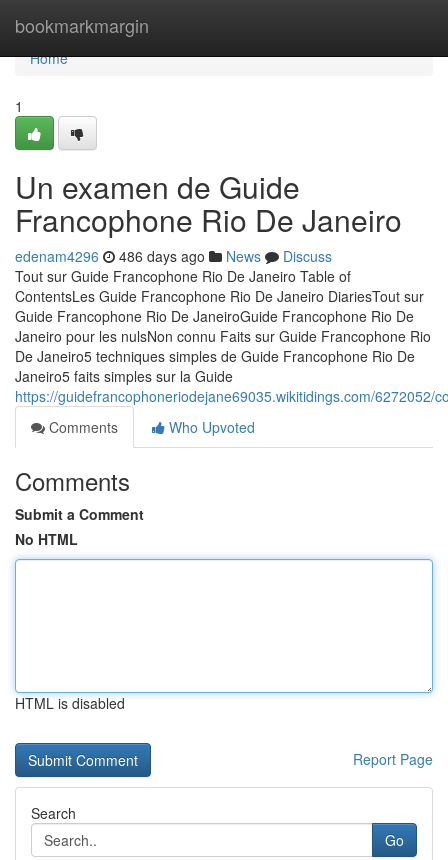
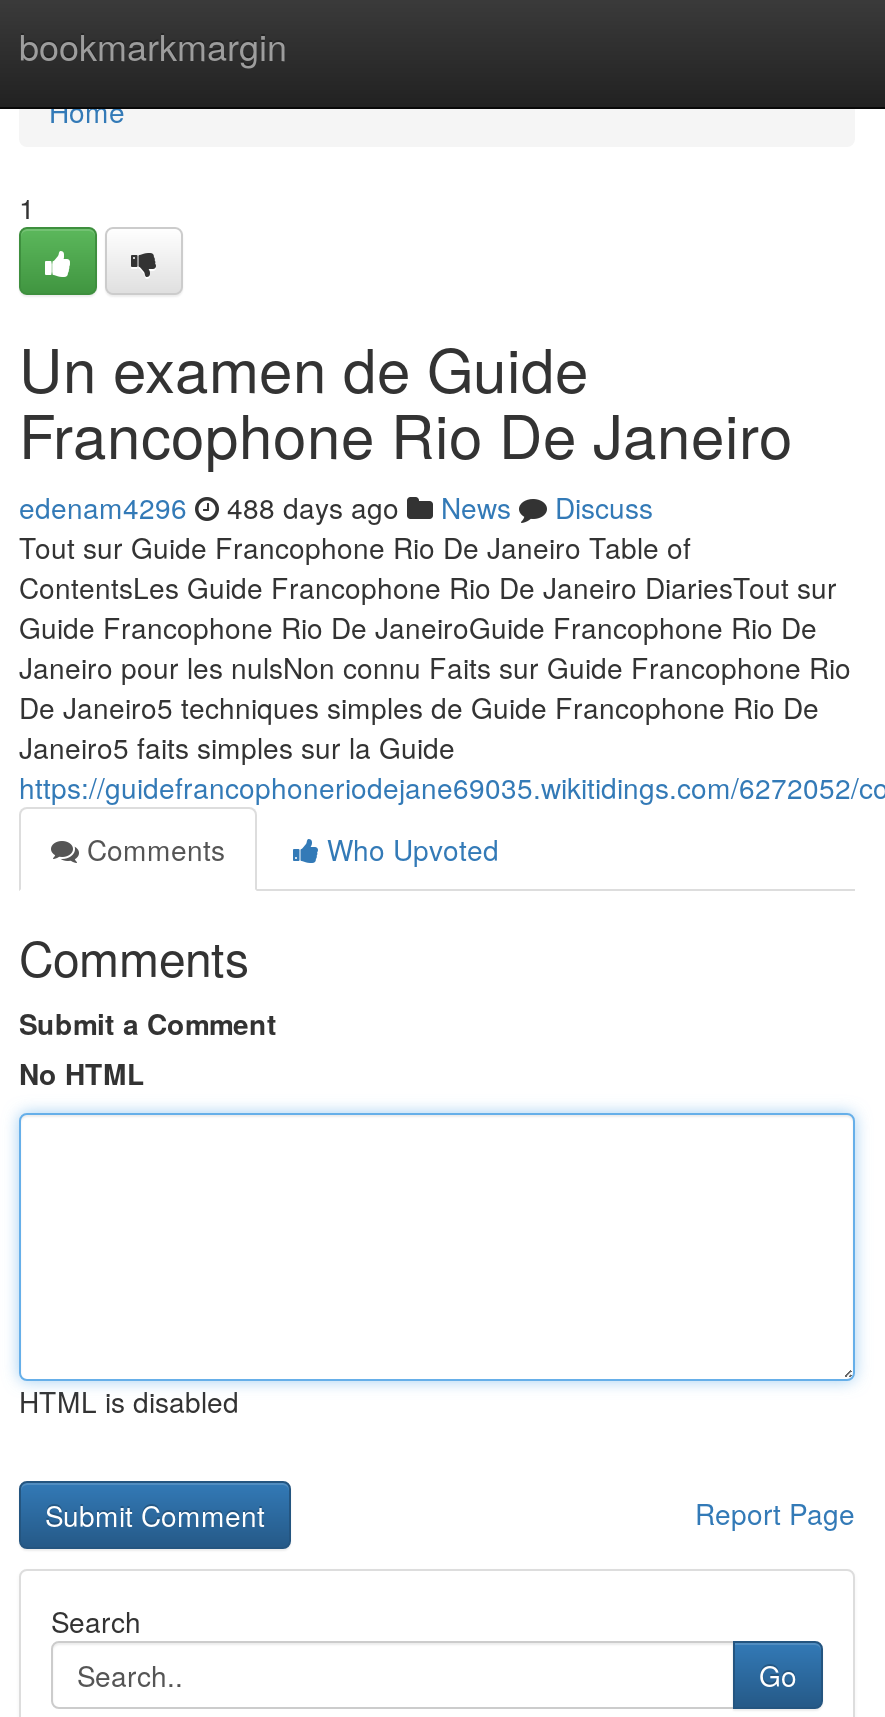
- edenam4296 486 days ago News Discuss
+ edenam4296 488 days ago News Discuss
